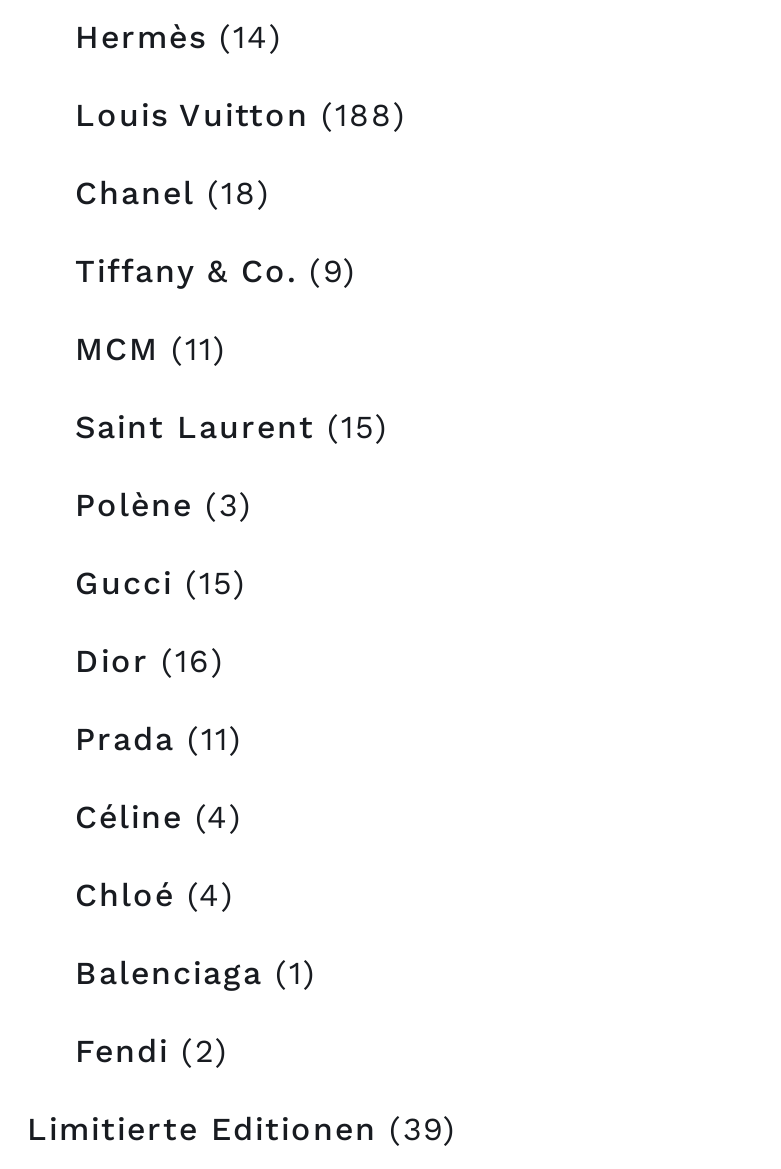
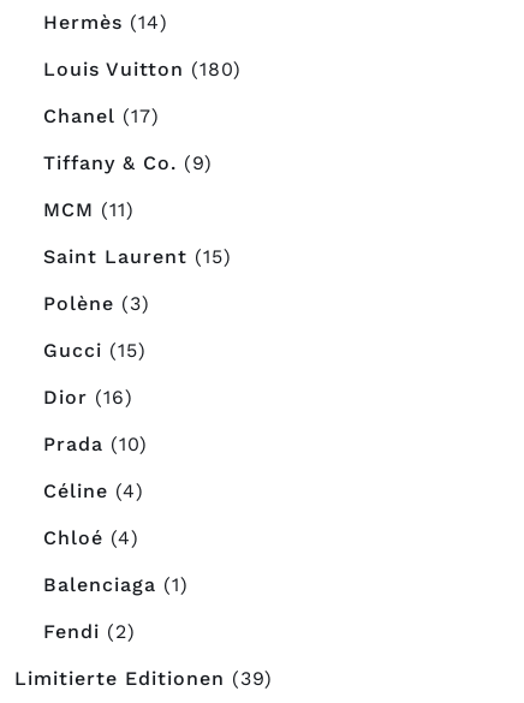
- Louis Vuitton (188)
+ Louis Vuitton (180)

- Chanel (18)
+ Chanel (17)

- Prada (11)
+ Prada (10)
